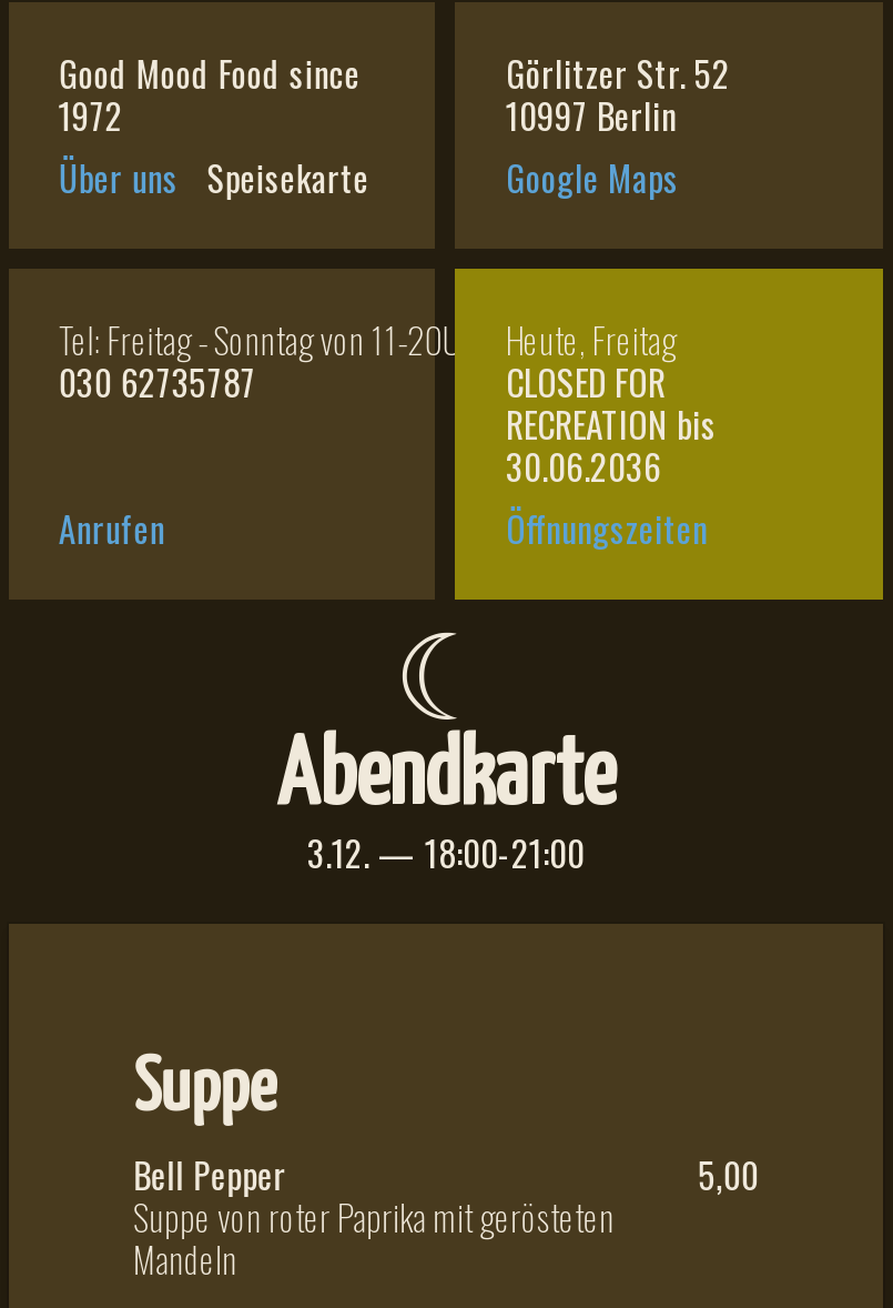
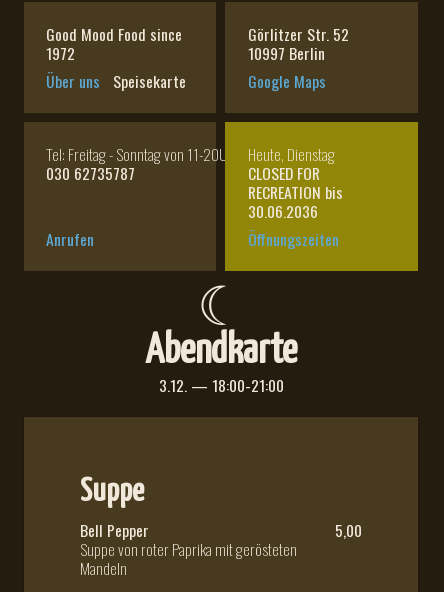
- Heute, Freitag
+ Heute, Dienstag
